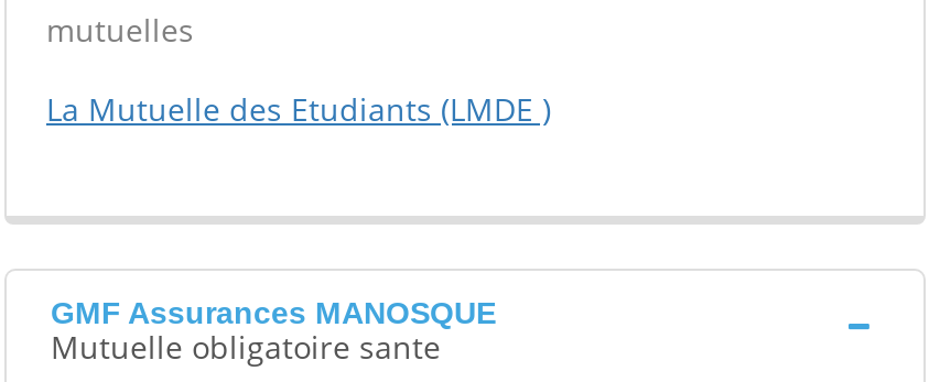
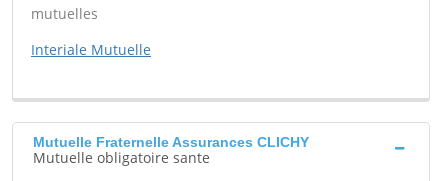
- La Mutuelle des Etudiants (LMDE )
+ Interiale Mutuelle

- GMF Assurances MANOSQUE
+ Mutuelle Fraternelle Assurances CLICHY
